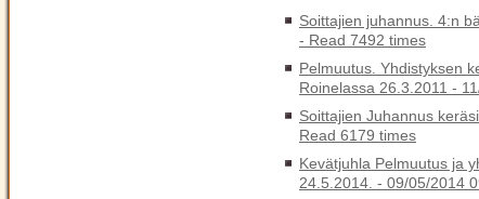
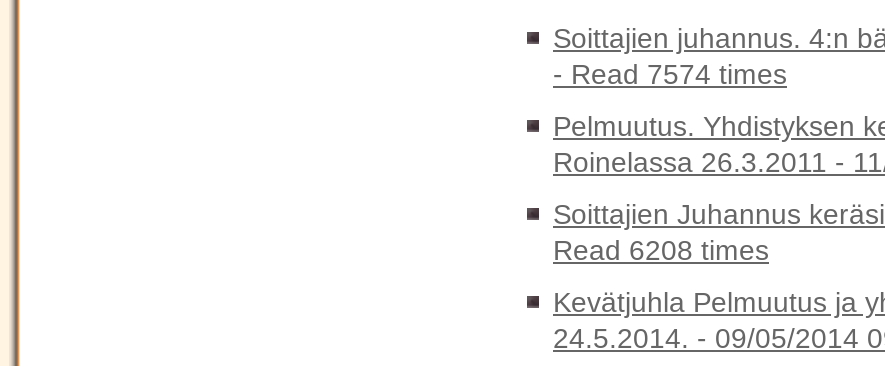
- - Read 7492 times
+ - Read 7574 times

- Read 6179 times
+ Read 6208 times
